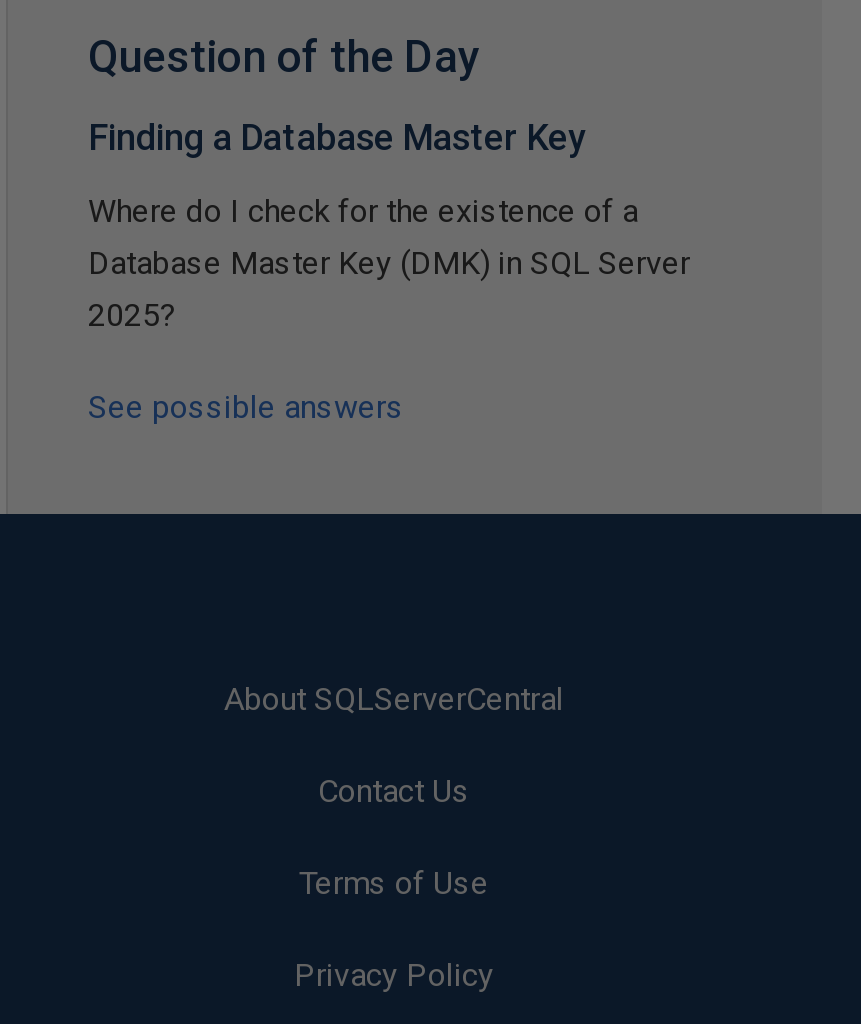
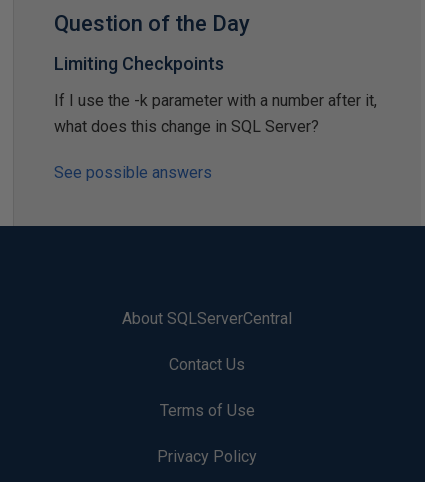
- Finding a Database Master Key
+ Limiting Checkpoints

- Where do I check for the existence of a
- Database Master Key (DMK) in SQL Server
- 2025?
+ If I use the -k parameter with a number after it,
+ what does this change in SQL Server?
